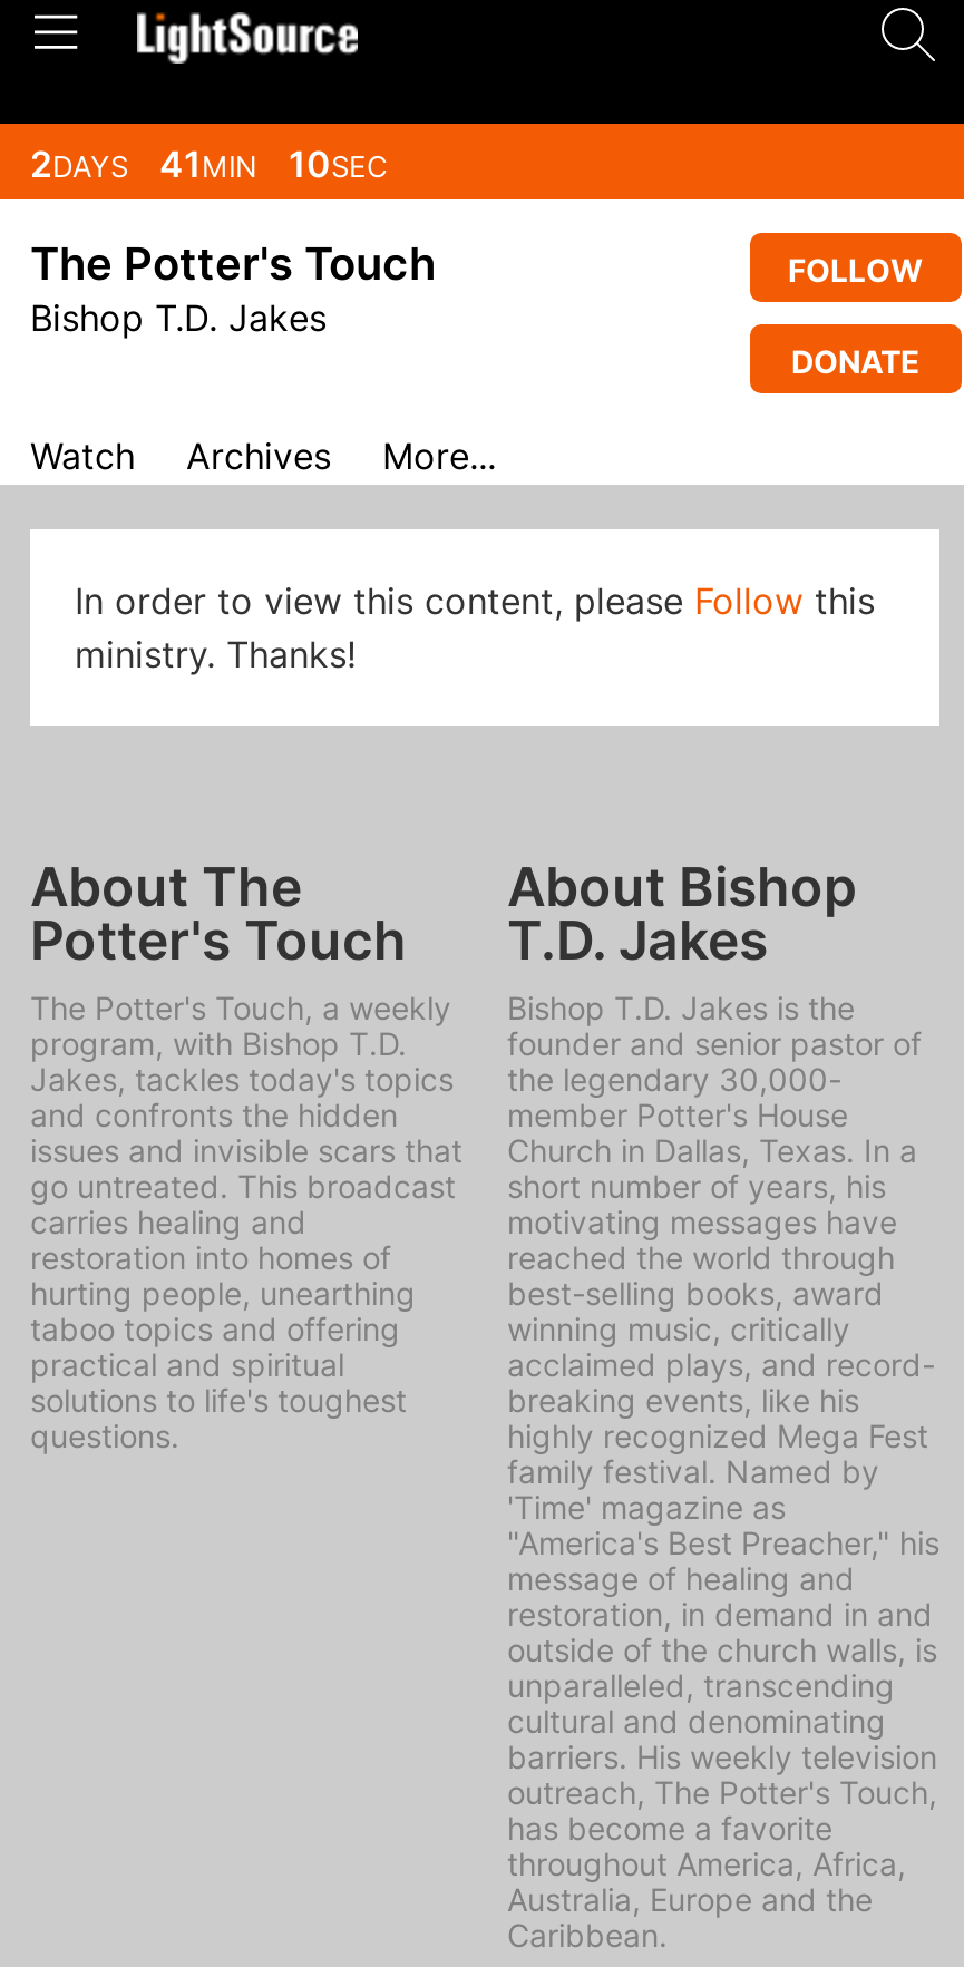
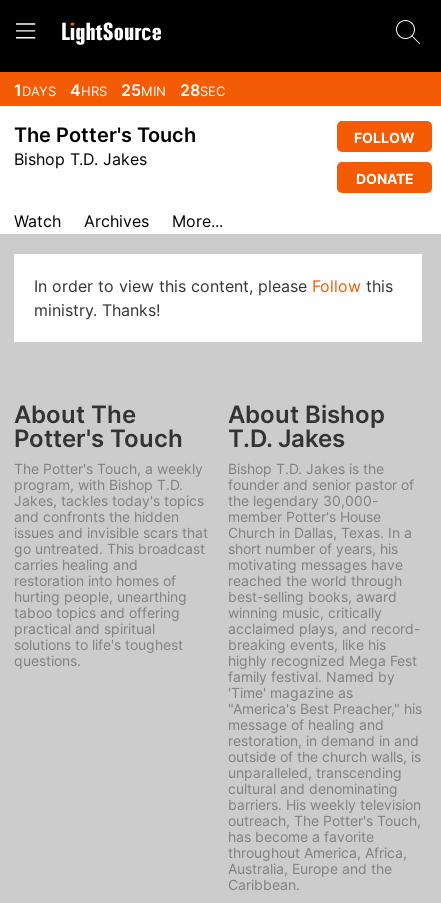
- 2DAYS 41MIN 10SEC
+ 1DAYS 4HRS 25MIN 28SEC
